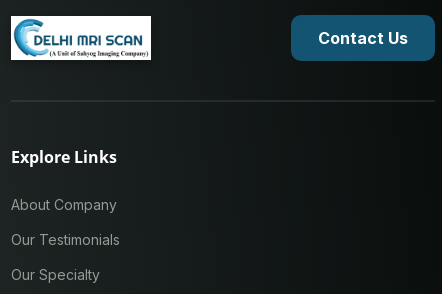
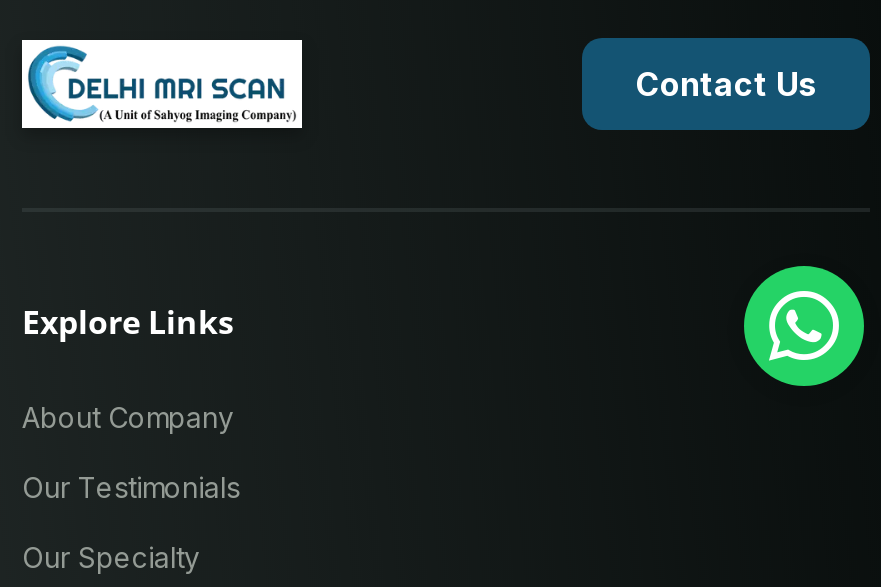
+ [image]
